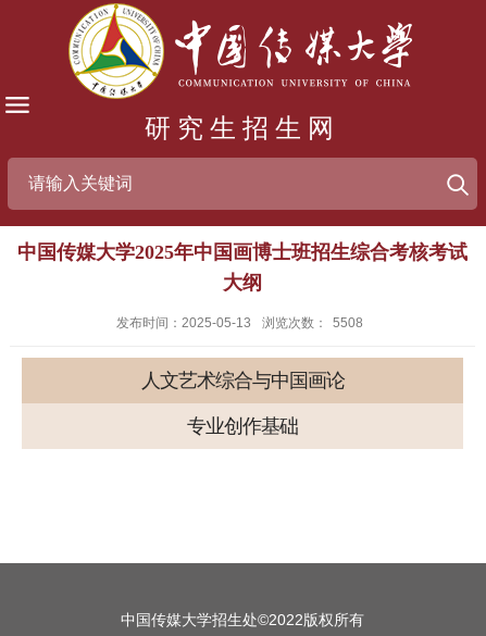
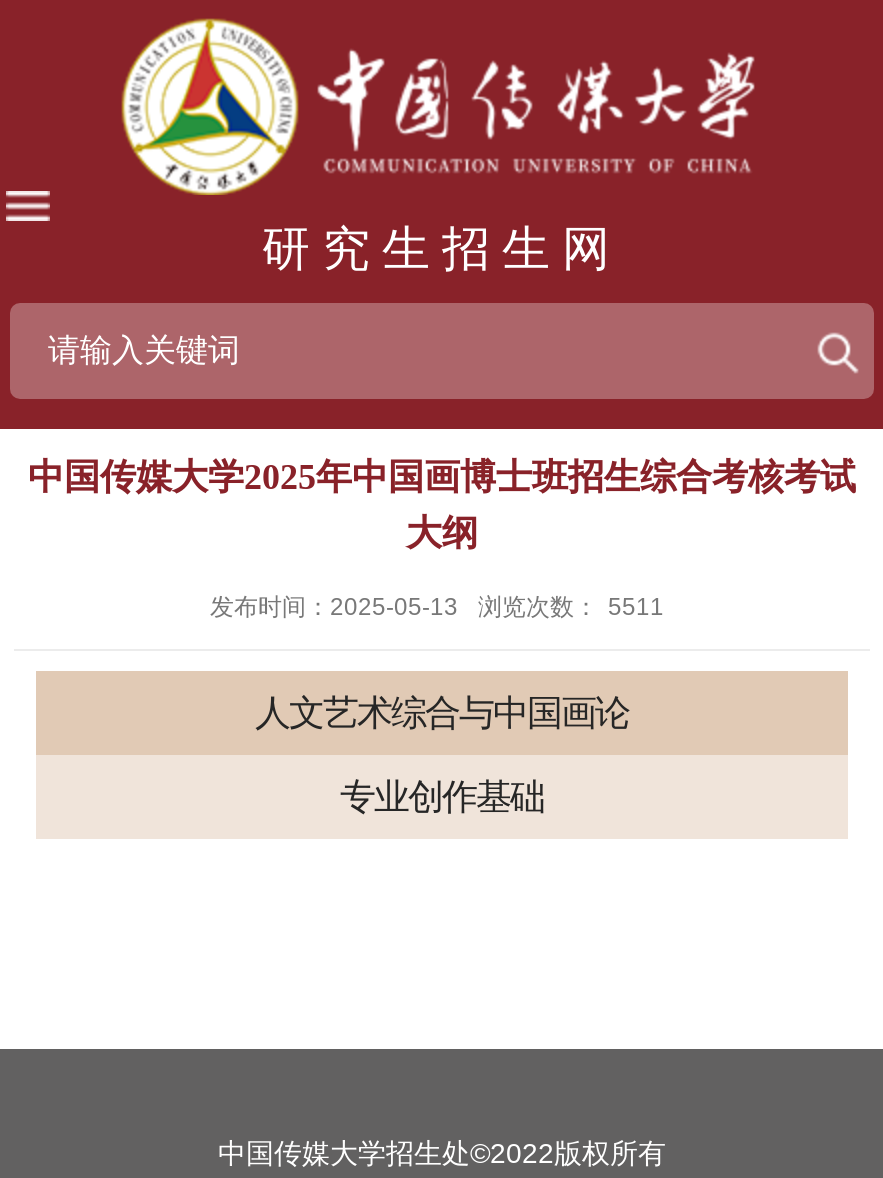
- 发布时间：2025-05-13 浏览次数： 5508
+ 发布时间：2025-05-13 浏览次数： 5511
